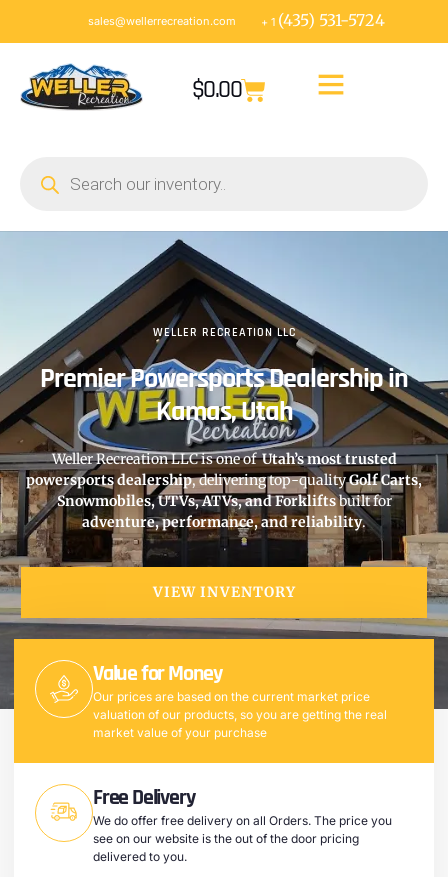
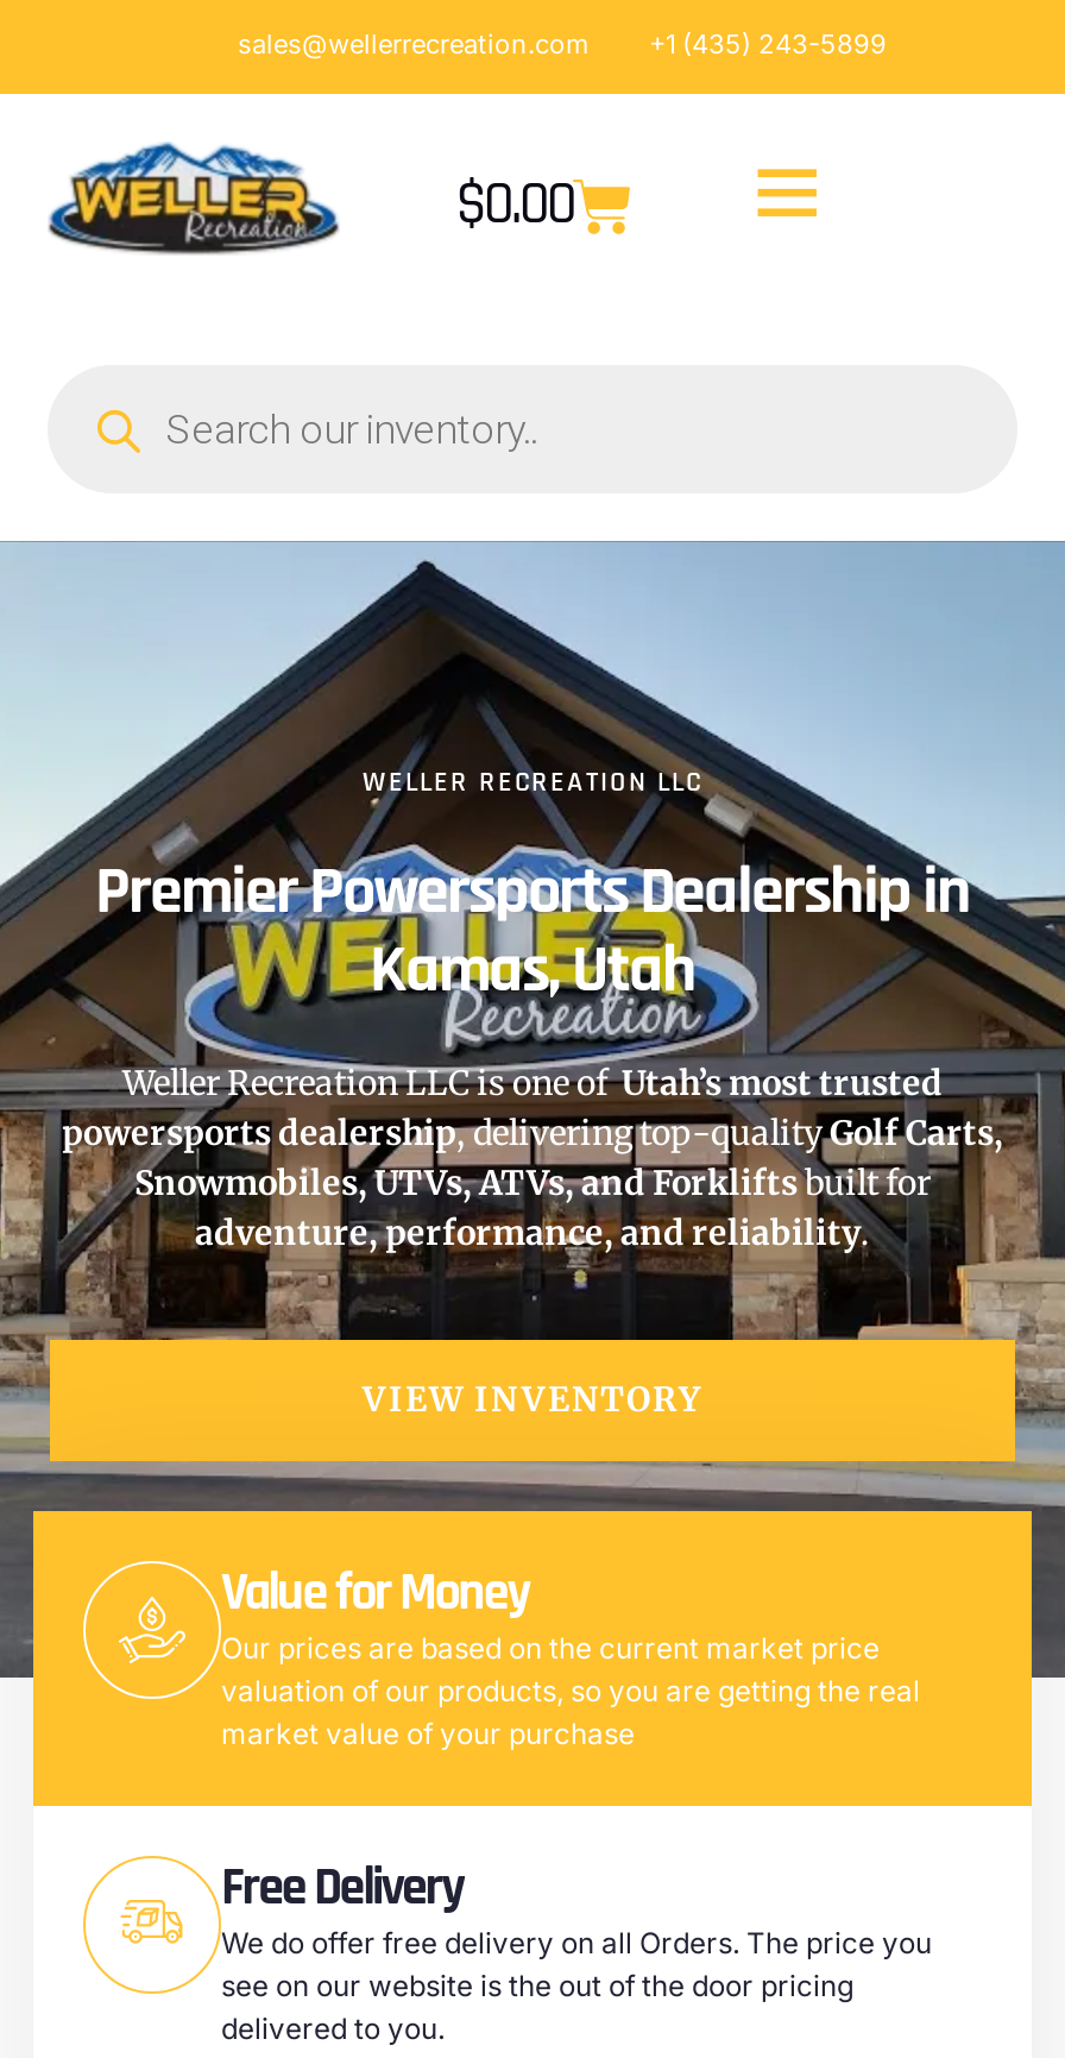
- sales@wellerrecreation.com + 1 (435) 531-5724
+ sales@wellerrecreation.com +1 (435) 243-5899
